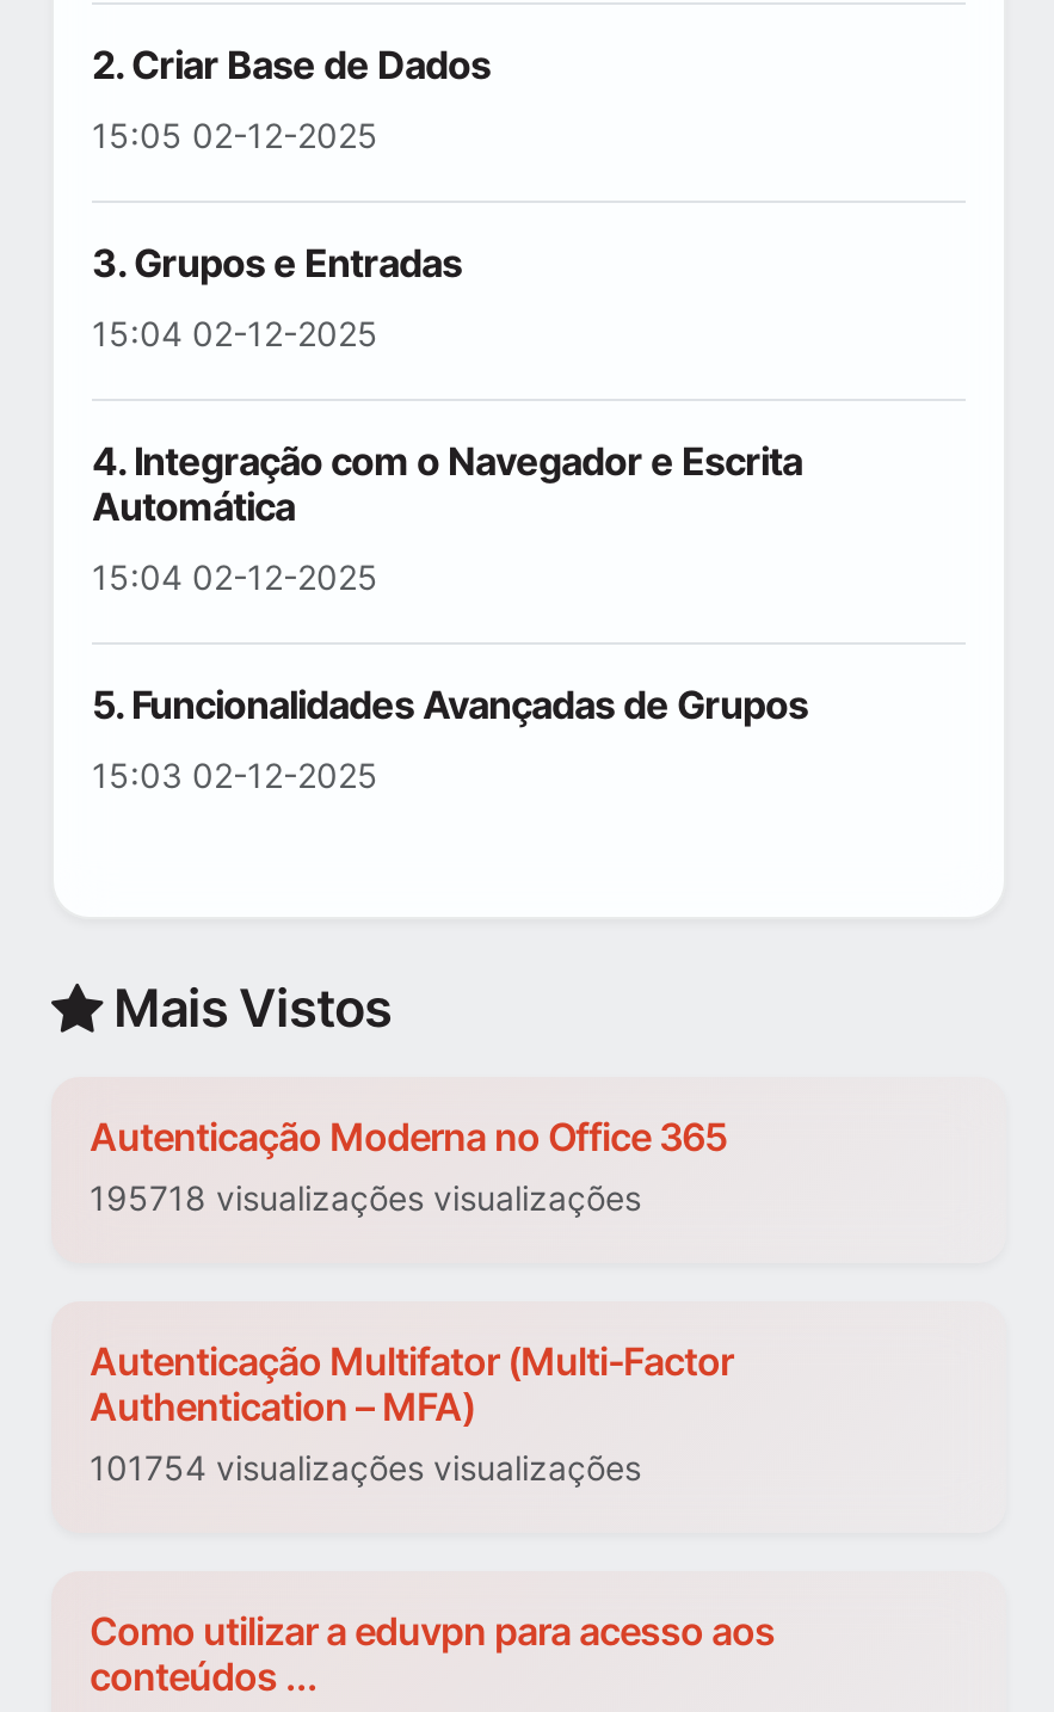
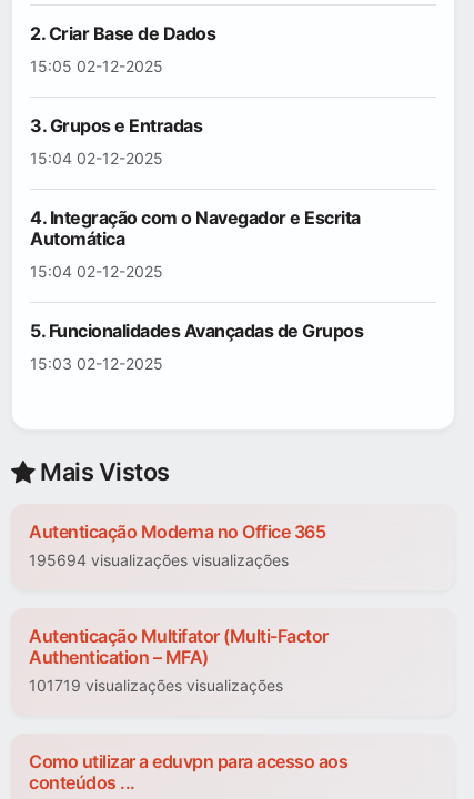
- 195718 visualizações visualizações
+ 195694 visualizações visualizações

- 101754 visualizações visualizações
+ 101719 visualizações visualizações
